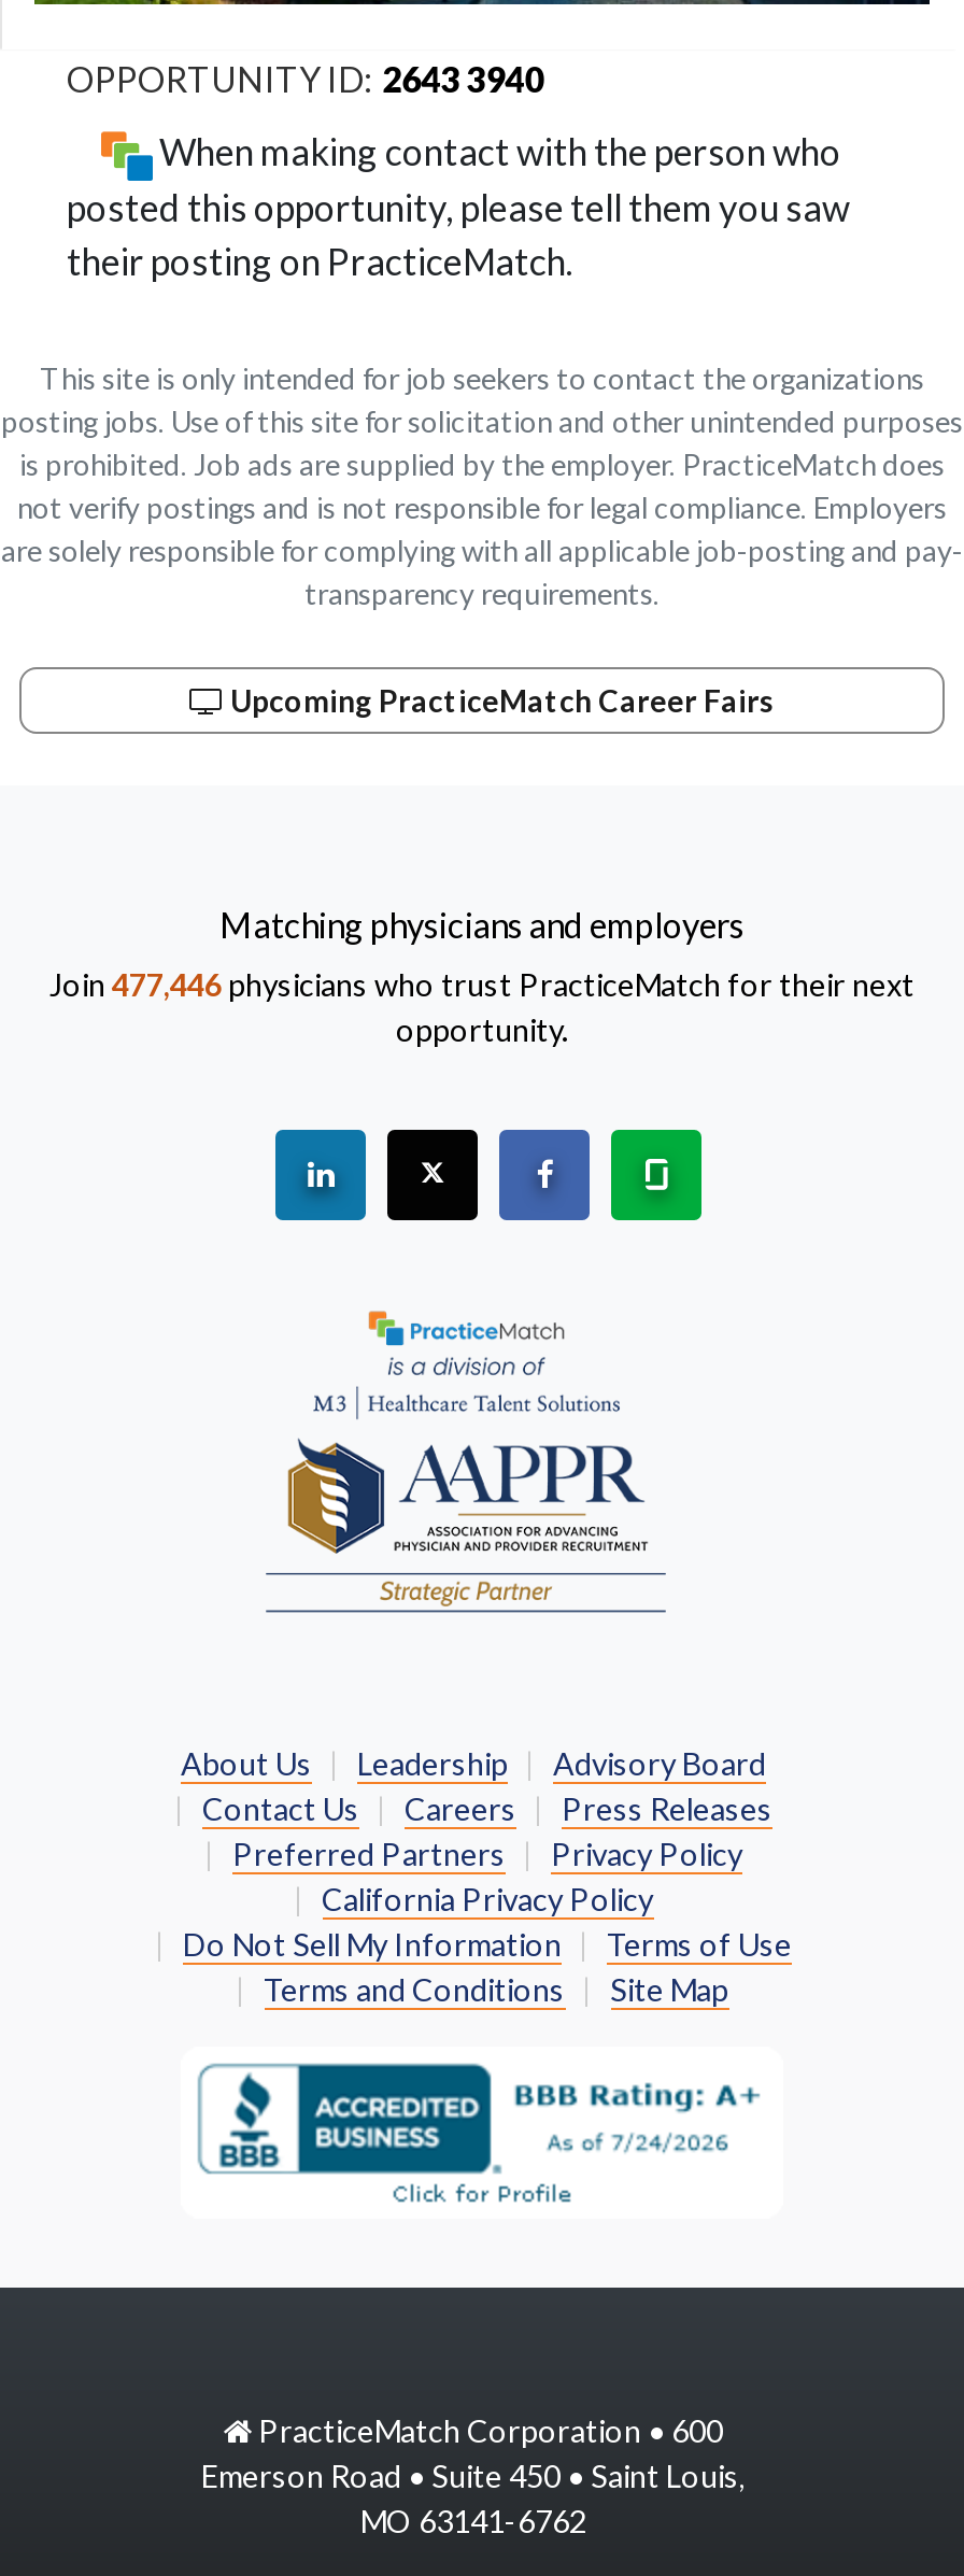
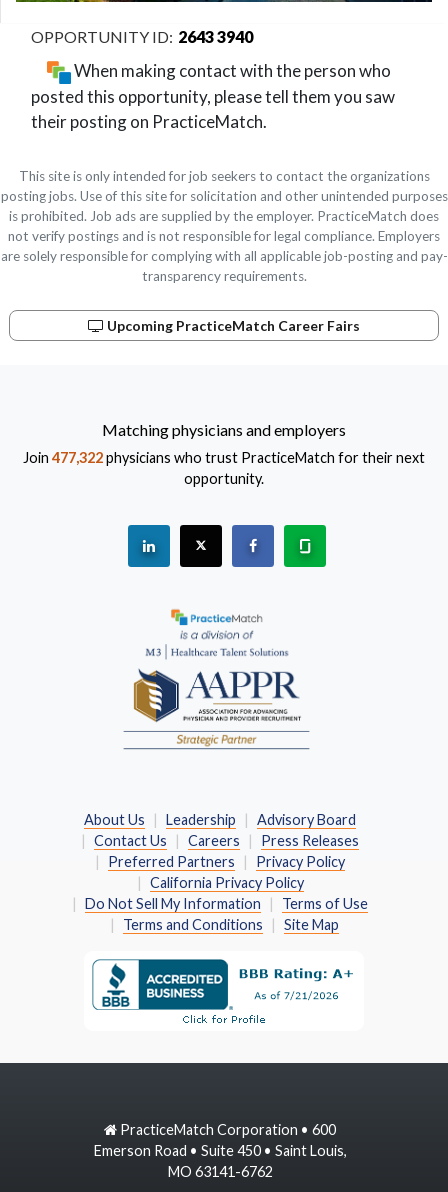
- Join 477,446 physicians who trust PracticeMatch for their next
+ Join 477,322 physicians who trust PracticeMatch for their next
